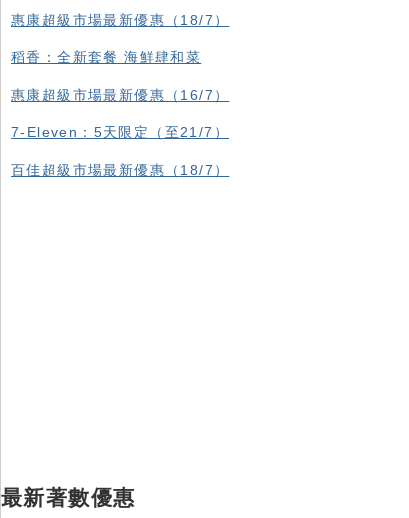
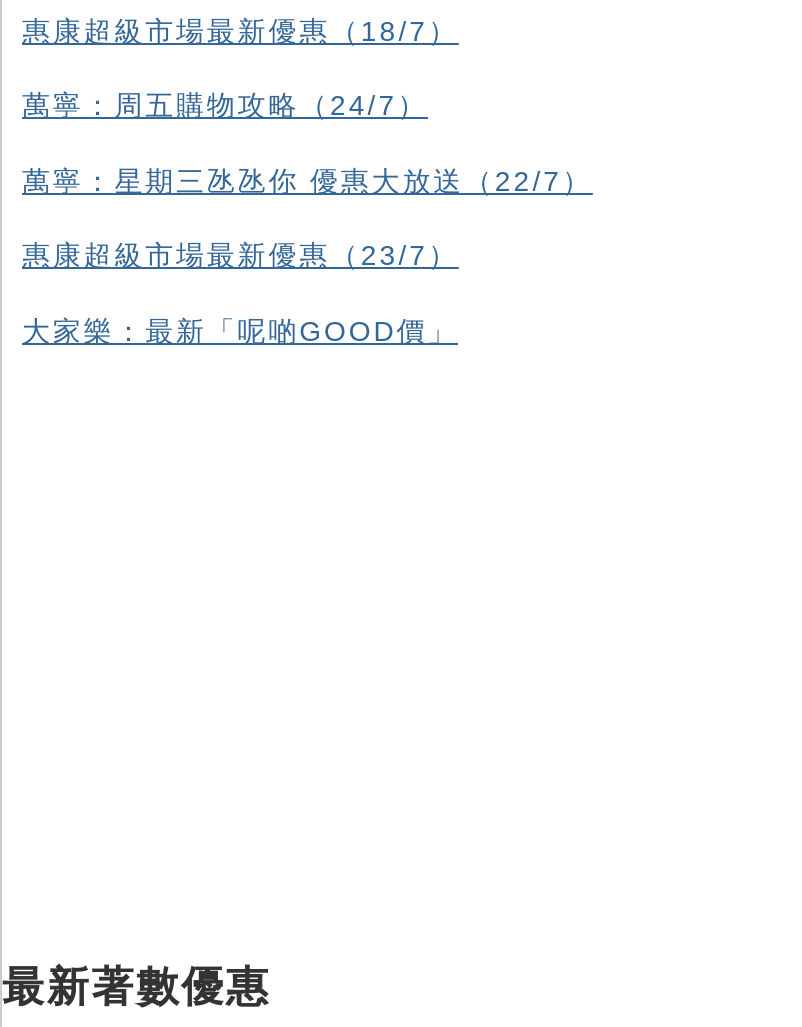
- 稻香：全新套餐 海鮮肆和菜
+ 萬寧：周五購物攻略（24/7）

- 惠康超級市場最新優惠（16/7）
+ 萬寧：星期三氹氹你 優惠大放送（22/7）

- 7-Eleven：5天限定（至21/7）
+ 惠康超級市場最新優惠（23/7）

- 百佳超級市場最新優惠（18/7）
+ 大家樂：最新「呢啲GOOD價」
